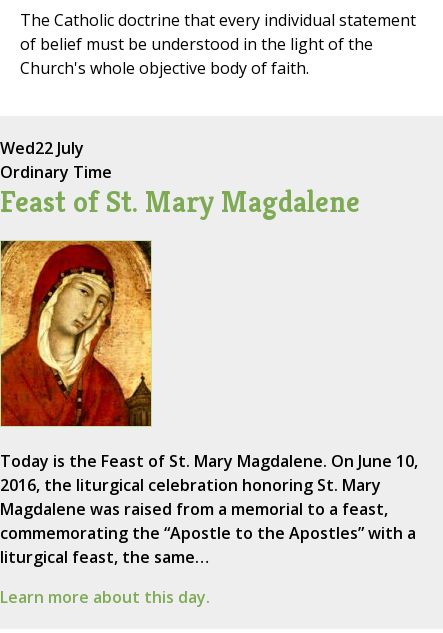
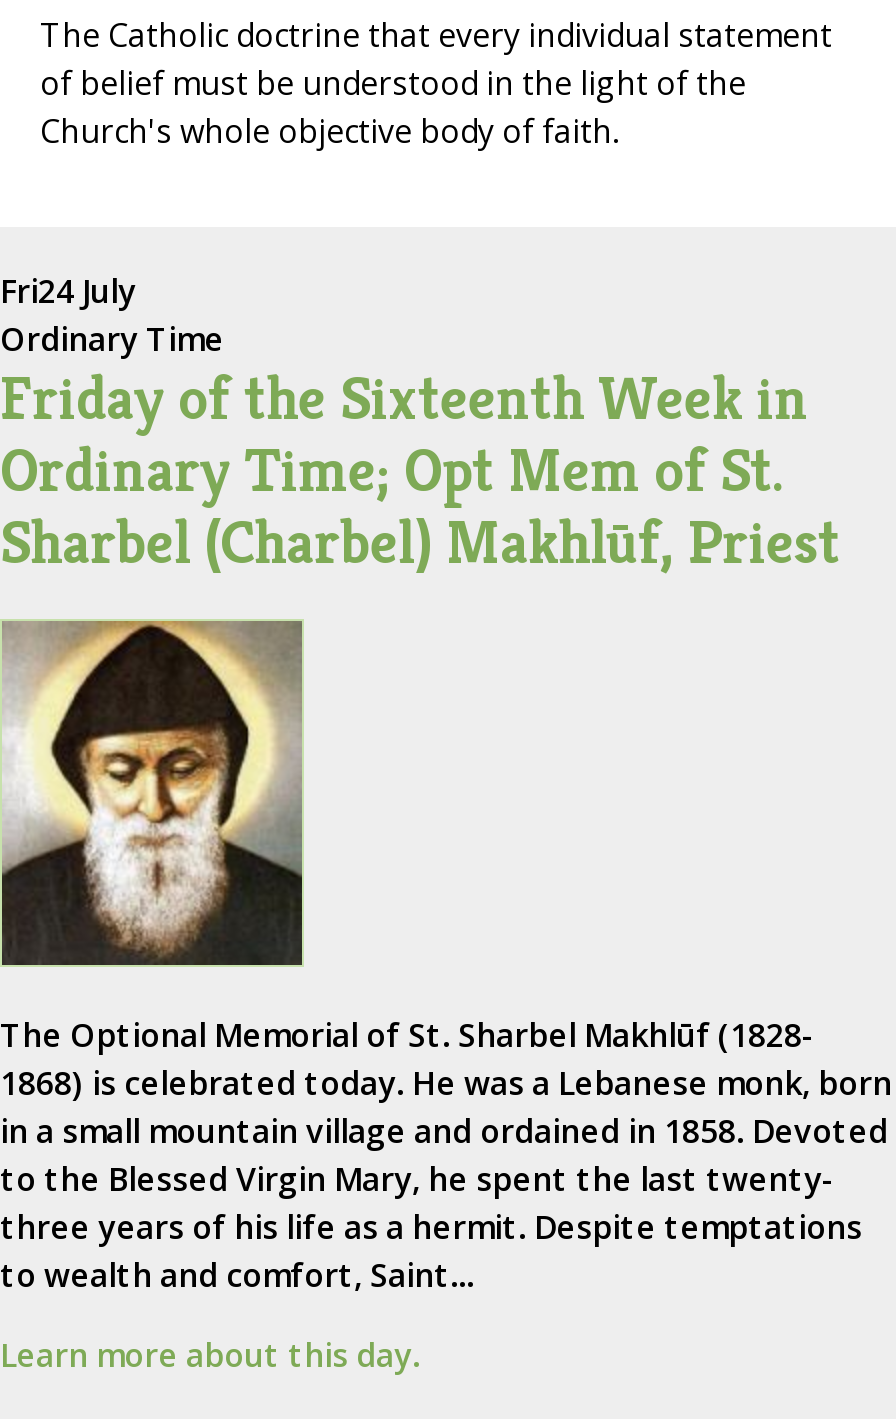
- Wed22 July
+ Fri24 July

- Feast of St. Mary Magdalene
+ Friday of the Sixteenth Week in
+ Ordinary Time; Opt Mem of St.
+ Sharbel (Charbel) Makhlūf, Priest

- [image]
+ [image]

- Today is the Feast of St. Mary Magdalene. On June 10,
- 2016, the liturgical celebration honoring St. Mary
- Magdalene was raised from a memorial to a feast,
- commemorating the “Apostle to the Apostles” with a
- liturgical feast, the same…
+ The Optional Memorial of St. Sharbel Makhlūf (1828-
+ 1868) is celebrated today. He was a Lebanese monk, born
+ in a small mountain village and ordained in 1858. Devoted
+ to the Blessed Virgin Mary, he spent the last twenty-
+ three years of his life as a hermit. Despite temptations
+ to wealth and comfort, Saint…
